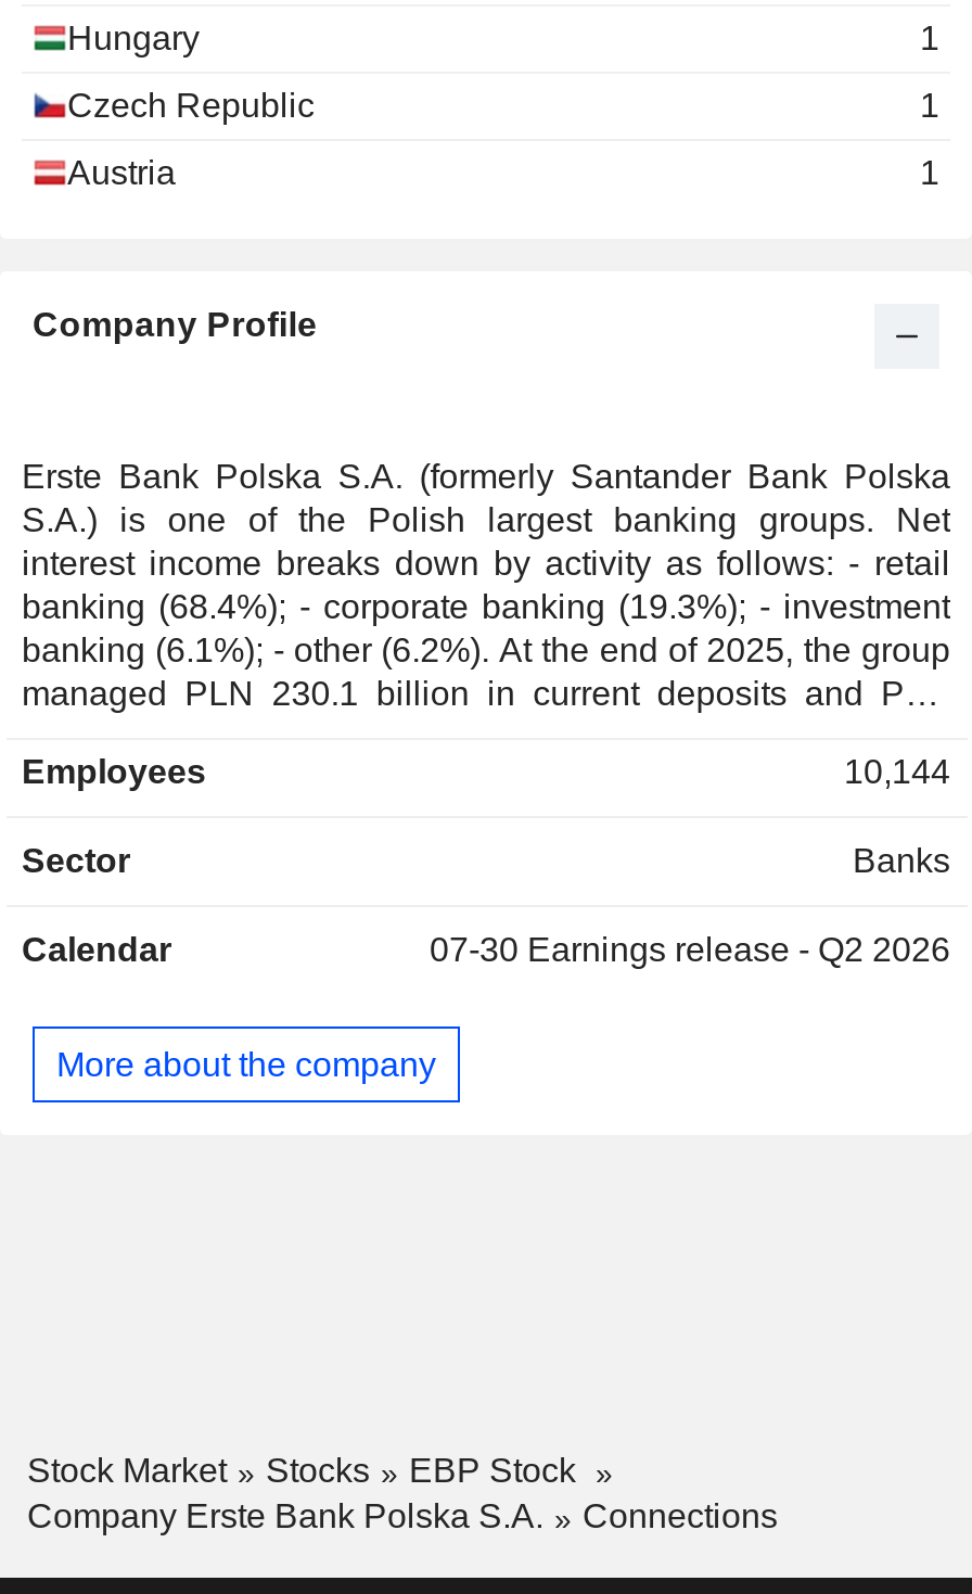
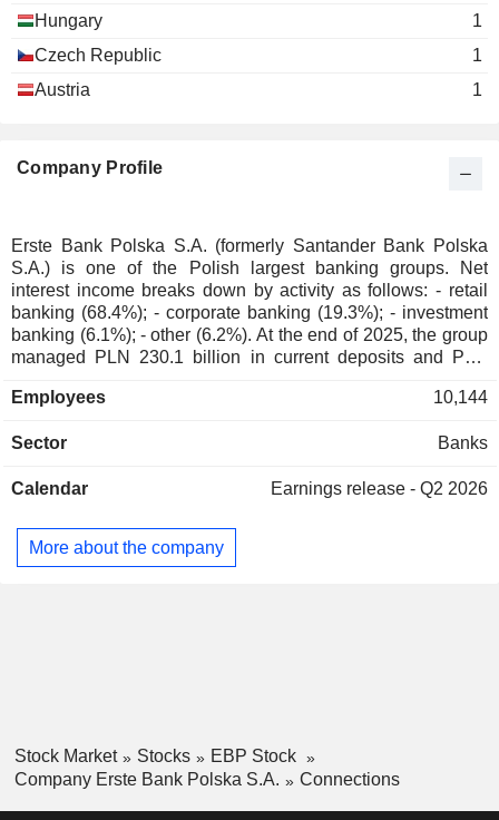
- 07-30 Earnings release - Q2 2026
+ Earnings release - Q2 2026
